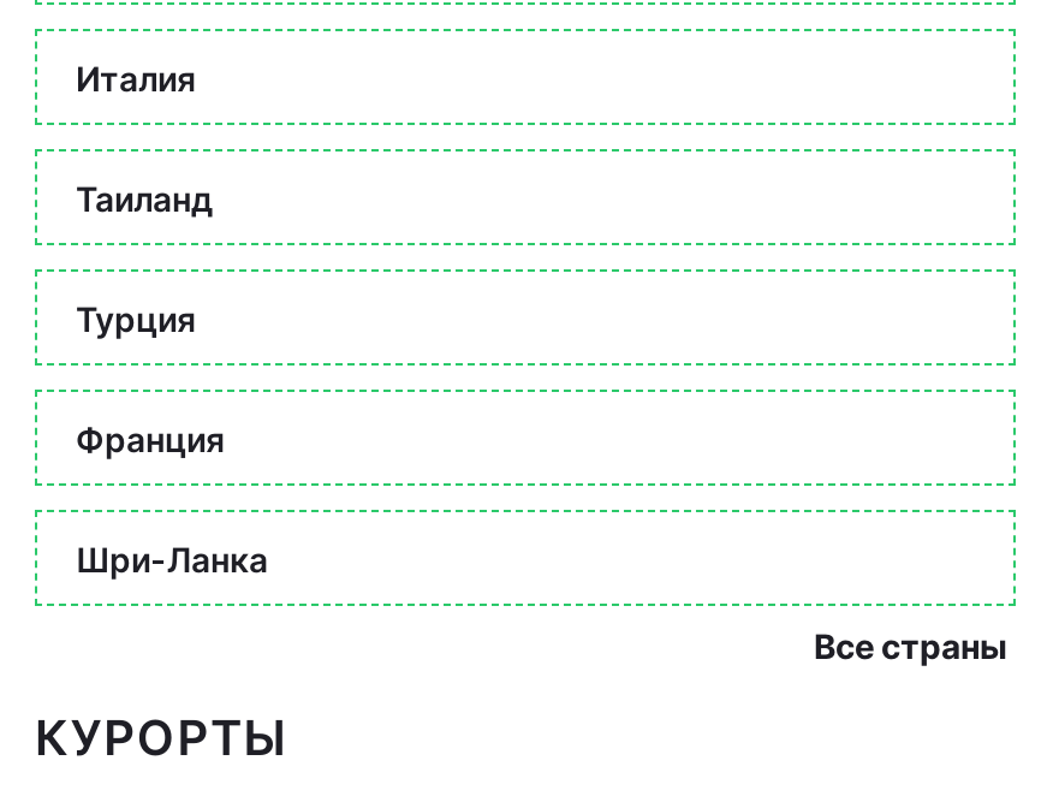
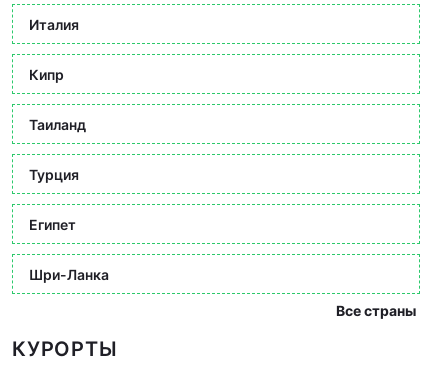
+ Кипр

- Франция
+ Египет
